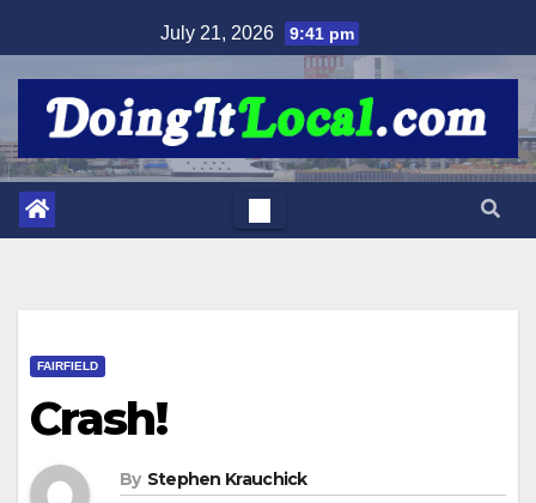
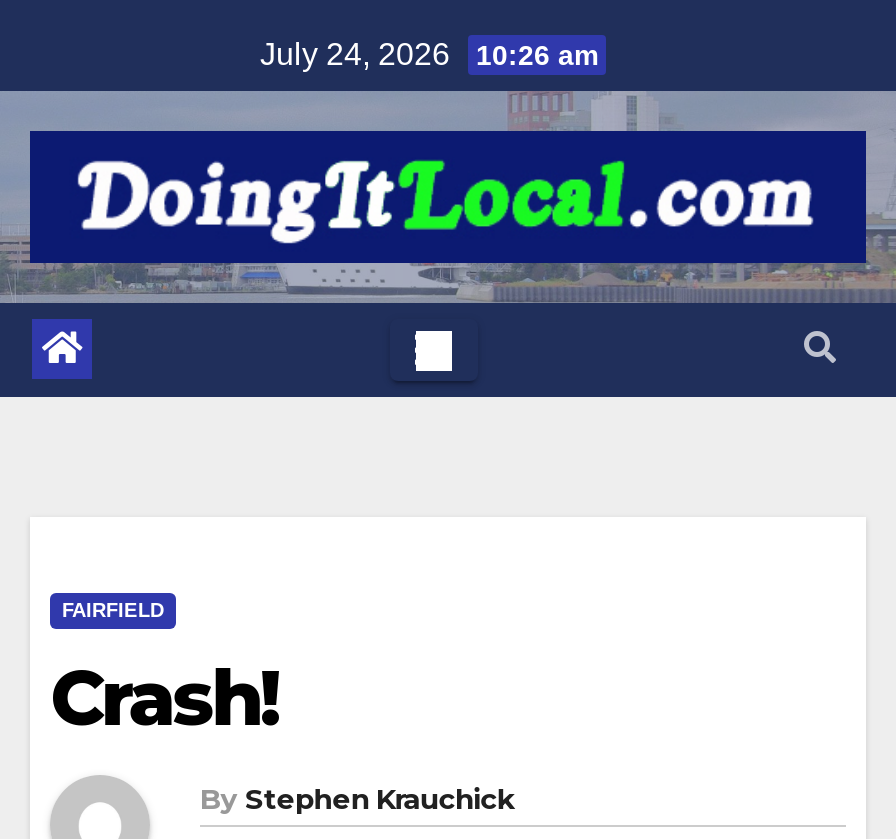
- July 21, 2026 9:41 pm
+ July 24, 2026 10:26 am
